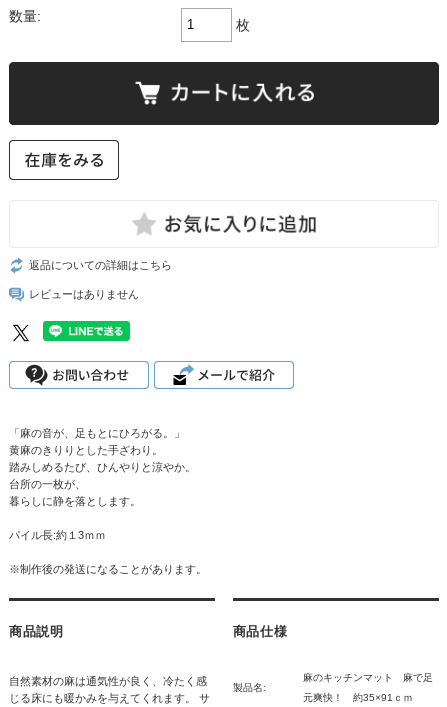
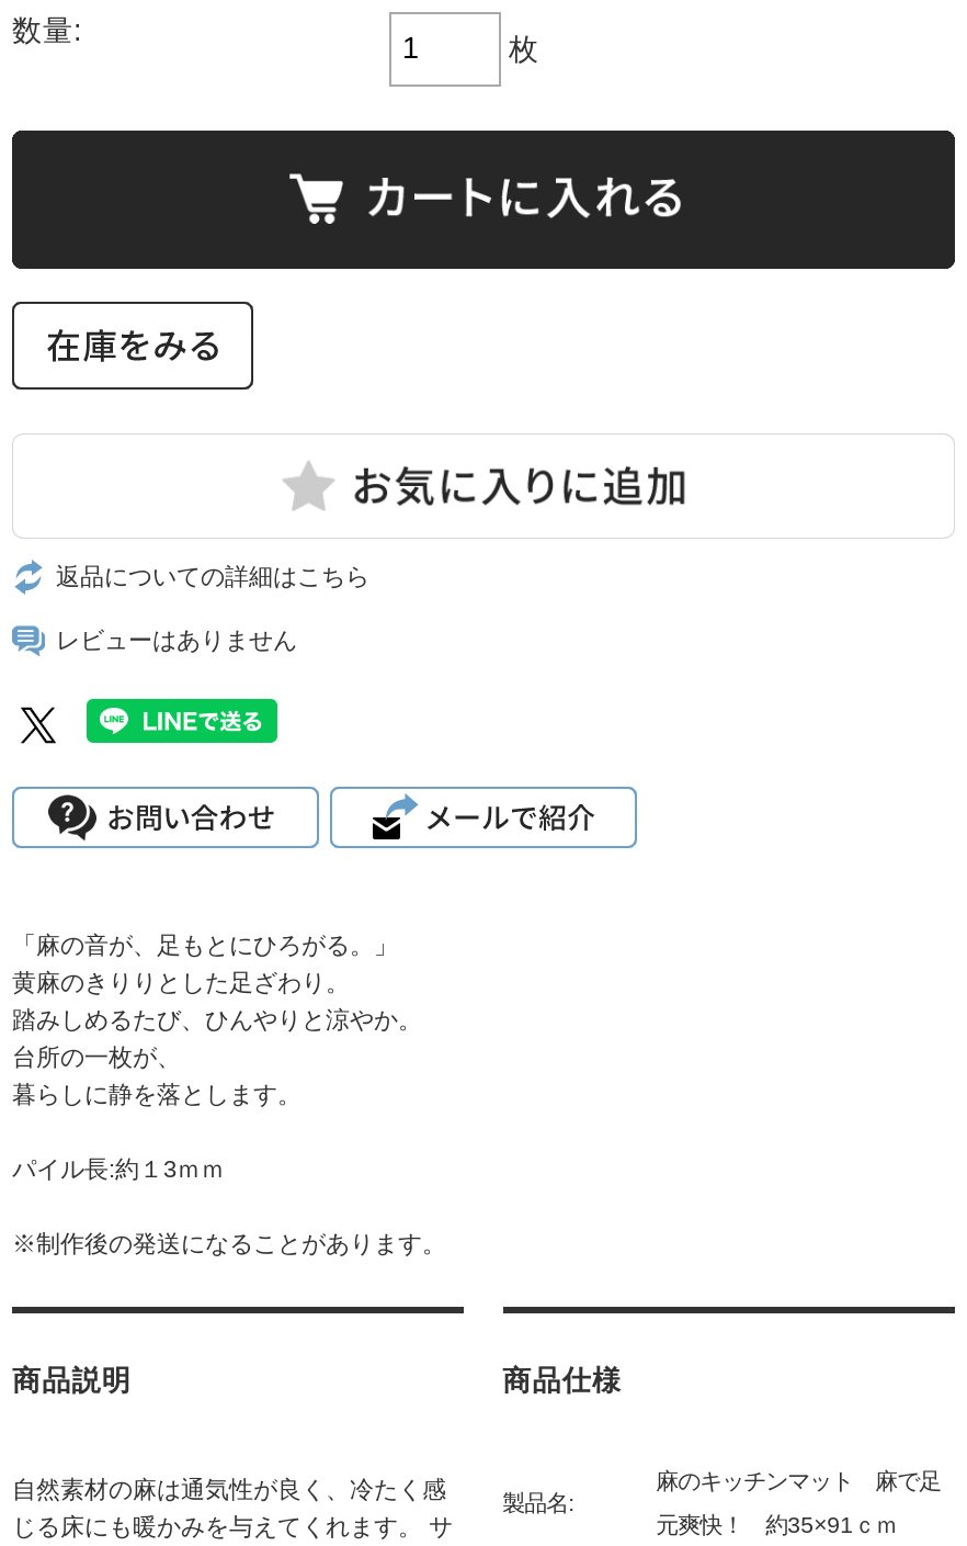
- 黄麻のきりりとした手ざわり。
+ 黄麻のきりりとした足ざわり。
